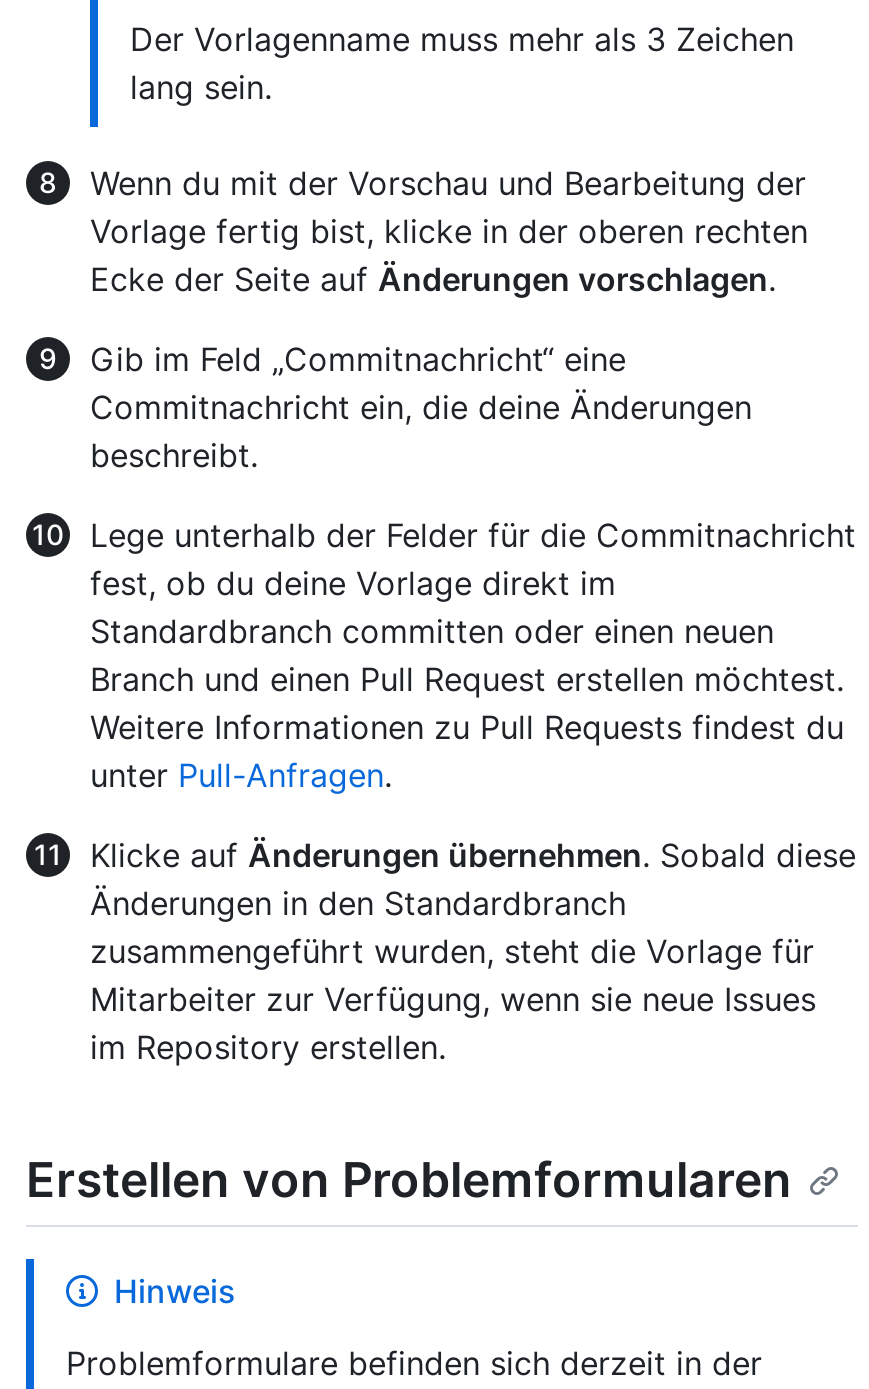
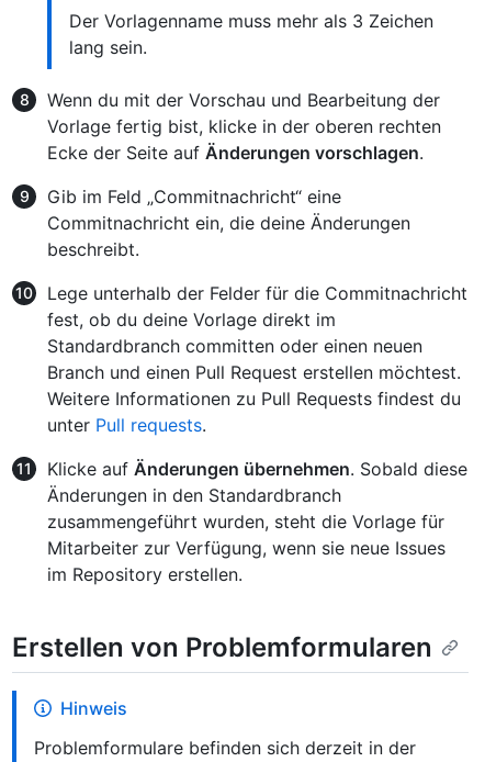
- unter Pull-Anfragen.
+ unter Pull requests.
